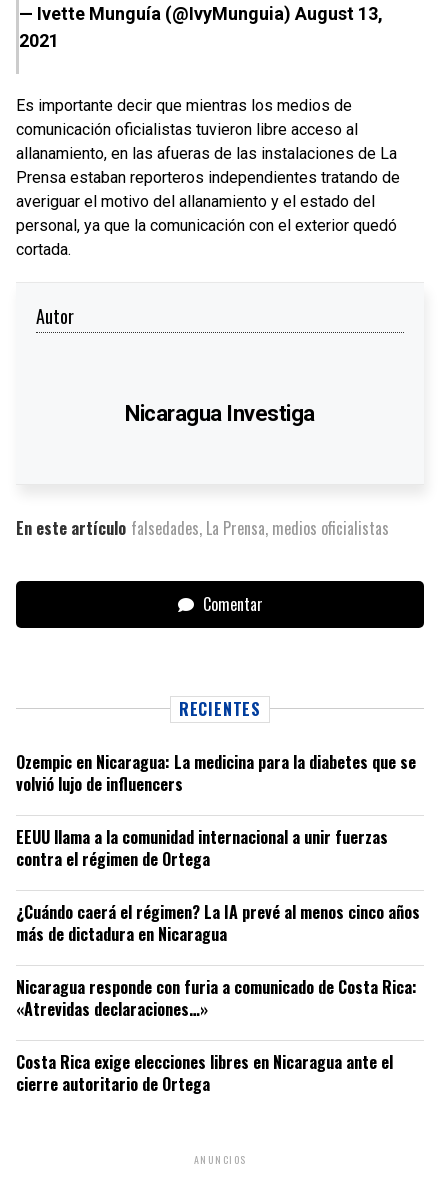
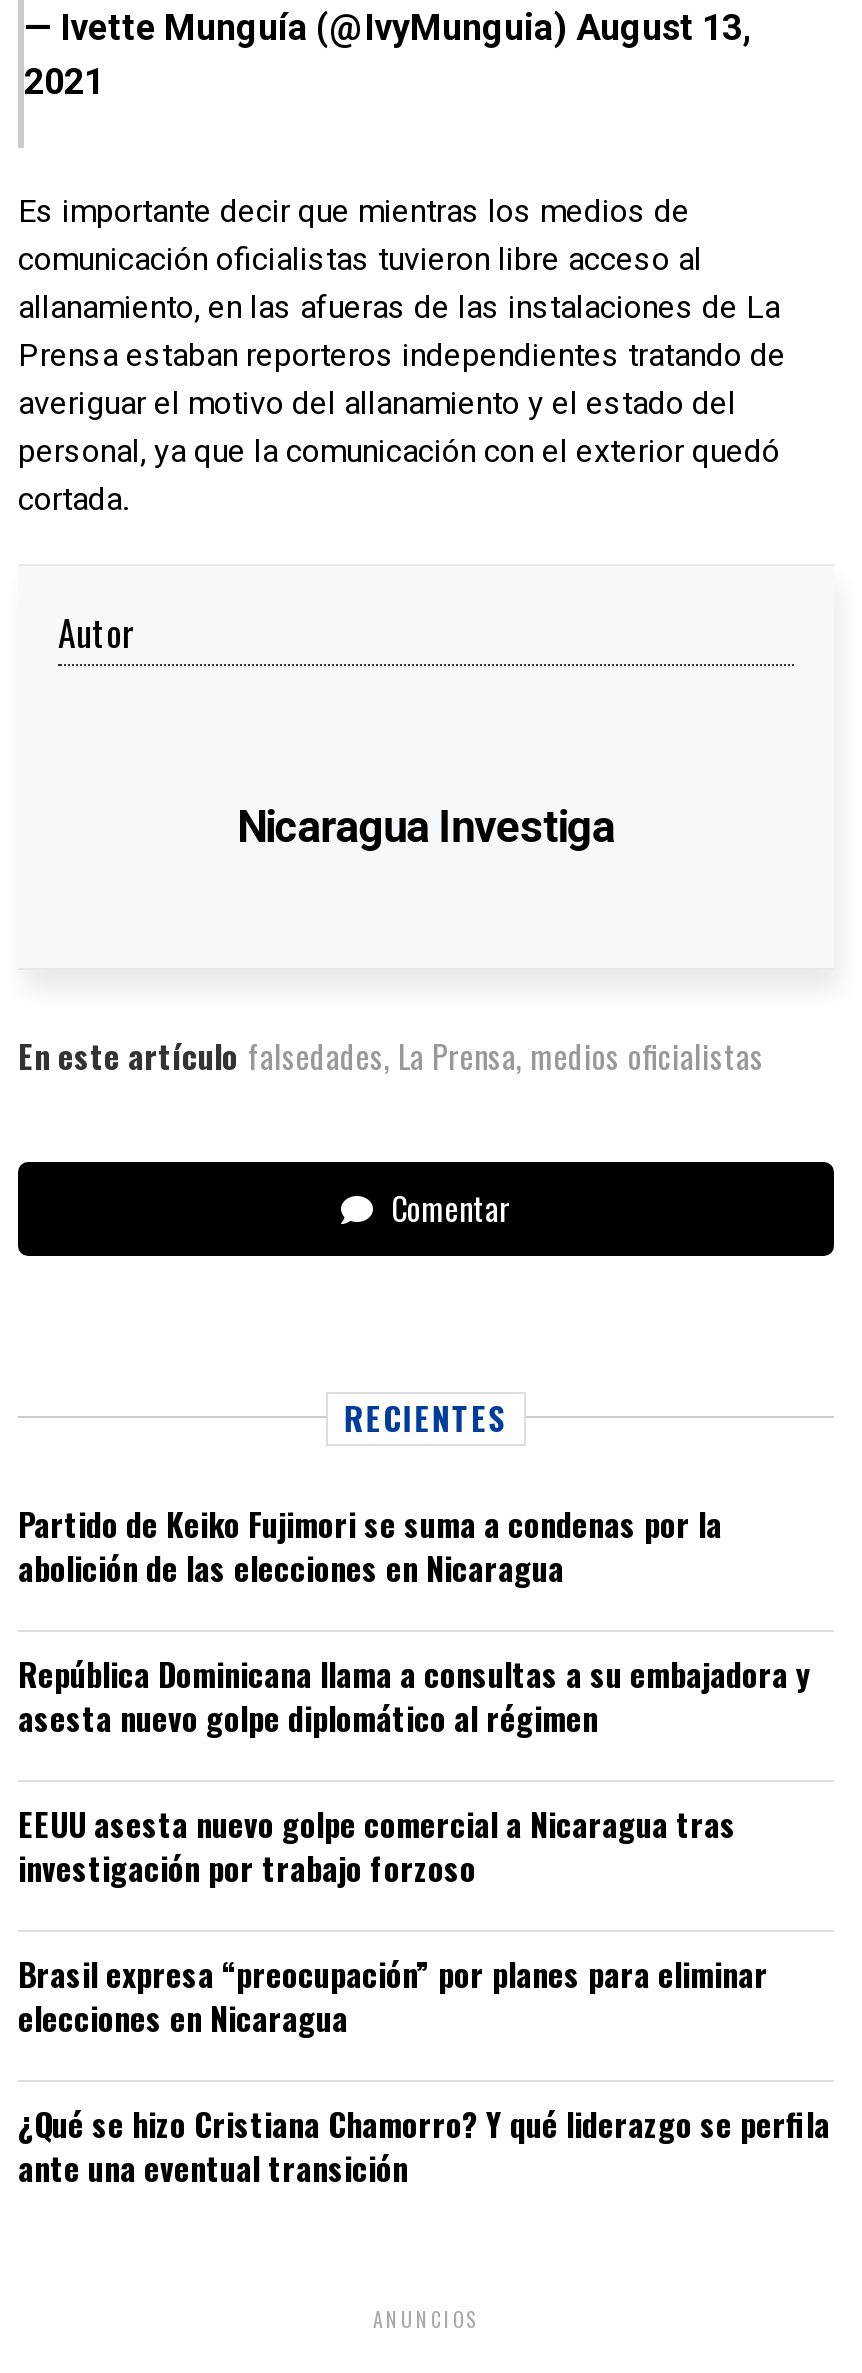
- Ozempic en Nicaragua: La medicina para la diabetes que se
- volvió lujo de influencers
+ Partido de Keiko Fujimori se suma a condenas por la
+ abolición de las elecciones en Nicaragua

- EEUU llama a la comunidad internacional a unir fuerzas
- contra el régimen de Ortega
+ República Dominicana llama a consultas a su embajadora y
+ asesta nuevo golpe diplomático al régimen

- ¿Cuándo caerá el régimen? La IA prevé al menos cinco años
- más de dictadura en Nicaragua
+ EEUU asesta nuevo golpe comercial a Nicaragua tras
+ investigación por trabajo forzoso

- Nicaragua responde con furia a comunicado de Costa Rica:
- «Atrevidas declaraciones…»
+ Brasil expresa “preocupación” por planes para eliminar
+ elecciones en Nicaragua

- Costa Rica exige elecciones libres en Nicaragua ante el
- cierre autoritario de Ortega
+ ¿Qué se hizo Cristiana Chamorro? Y qué liderazgo se perfila
+ ante una eventual transición
